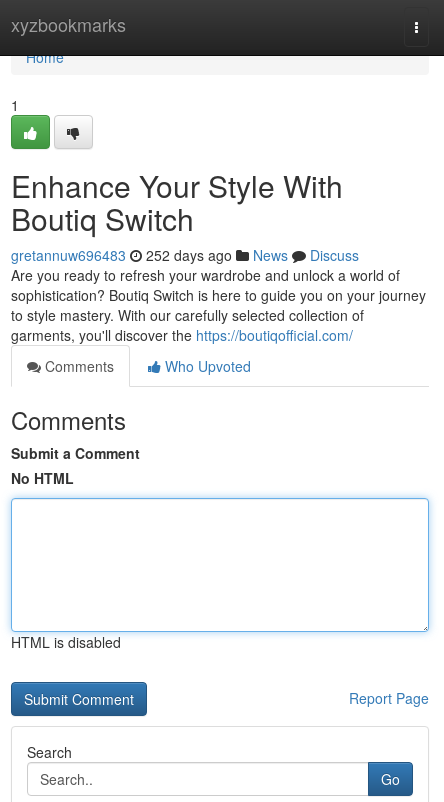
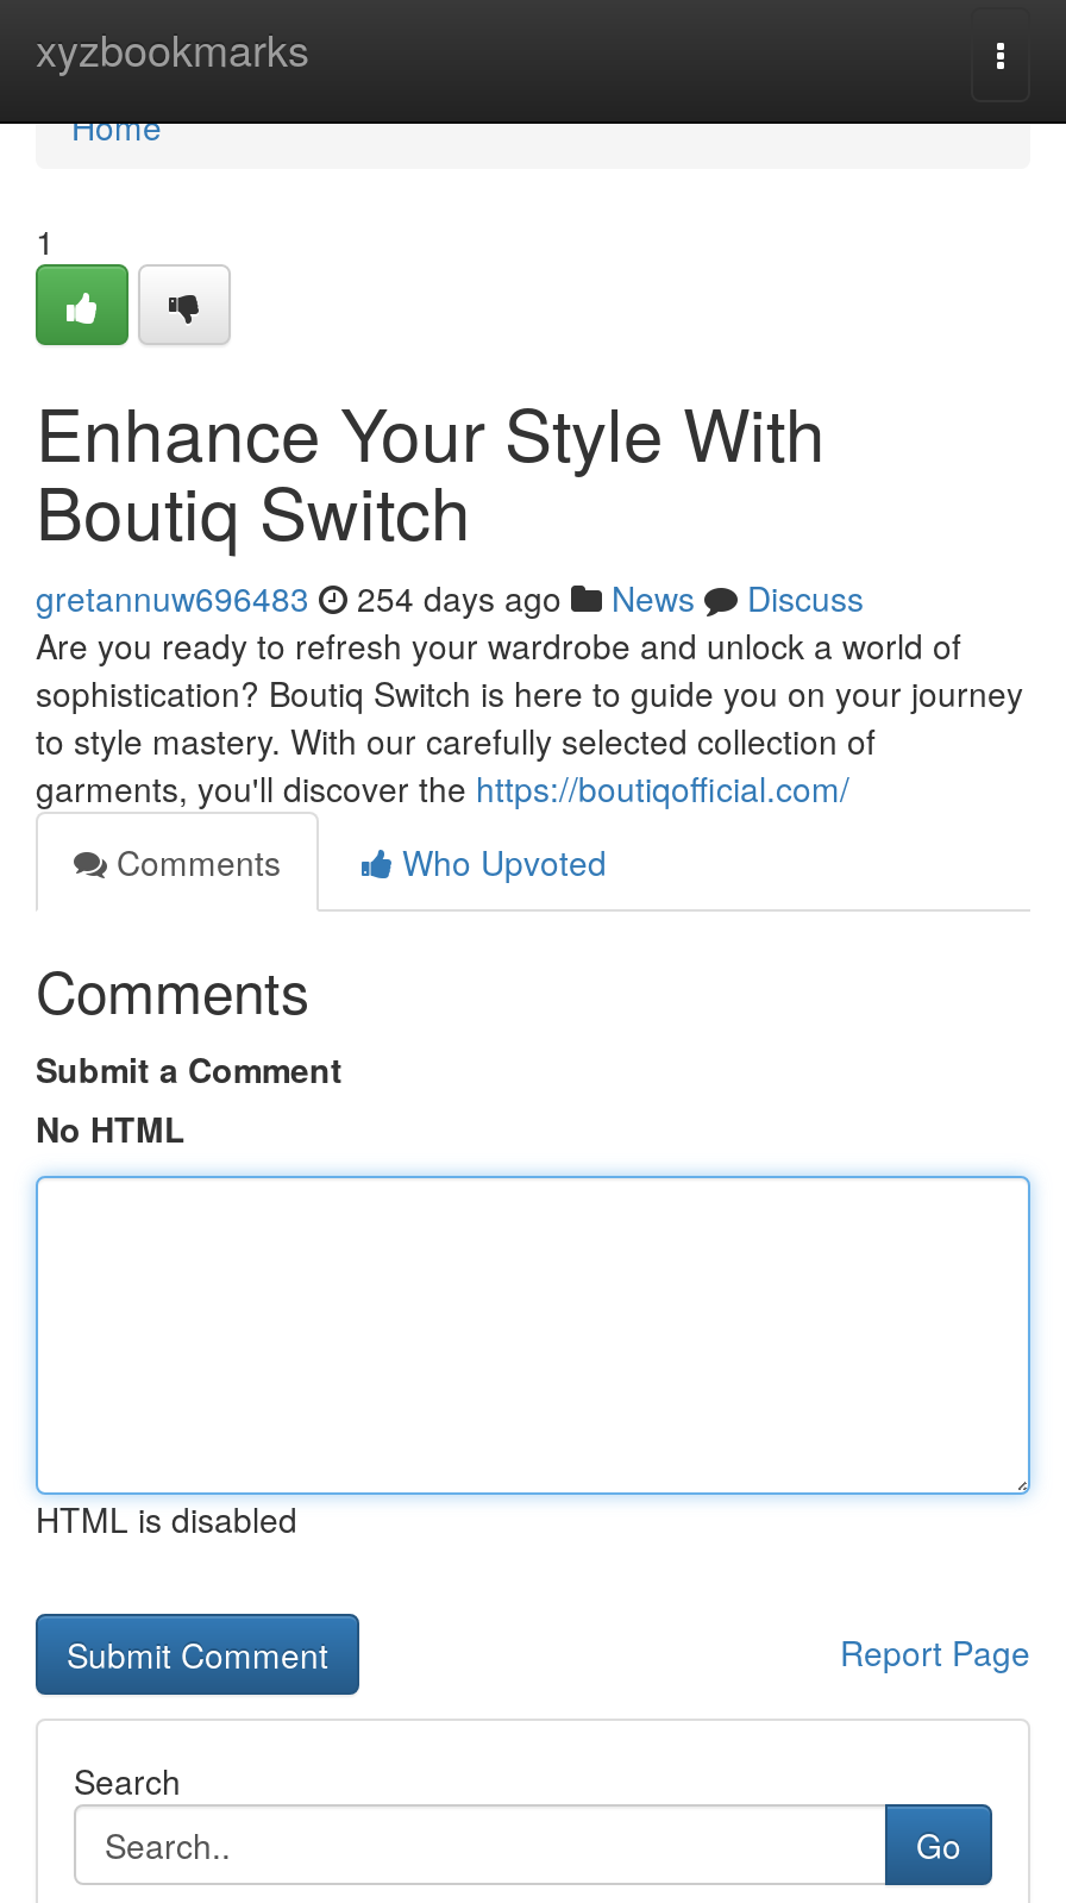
- gretannuw696483 252 days ago News Discuss
+ gretannuw696483 254 days ago News Discuss
